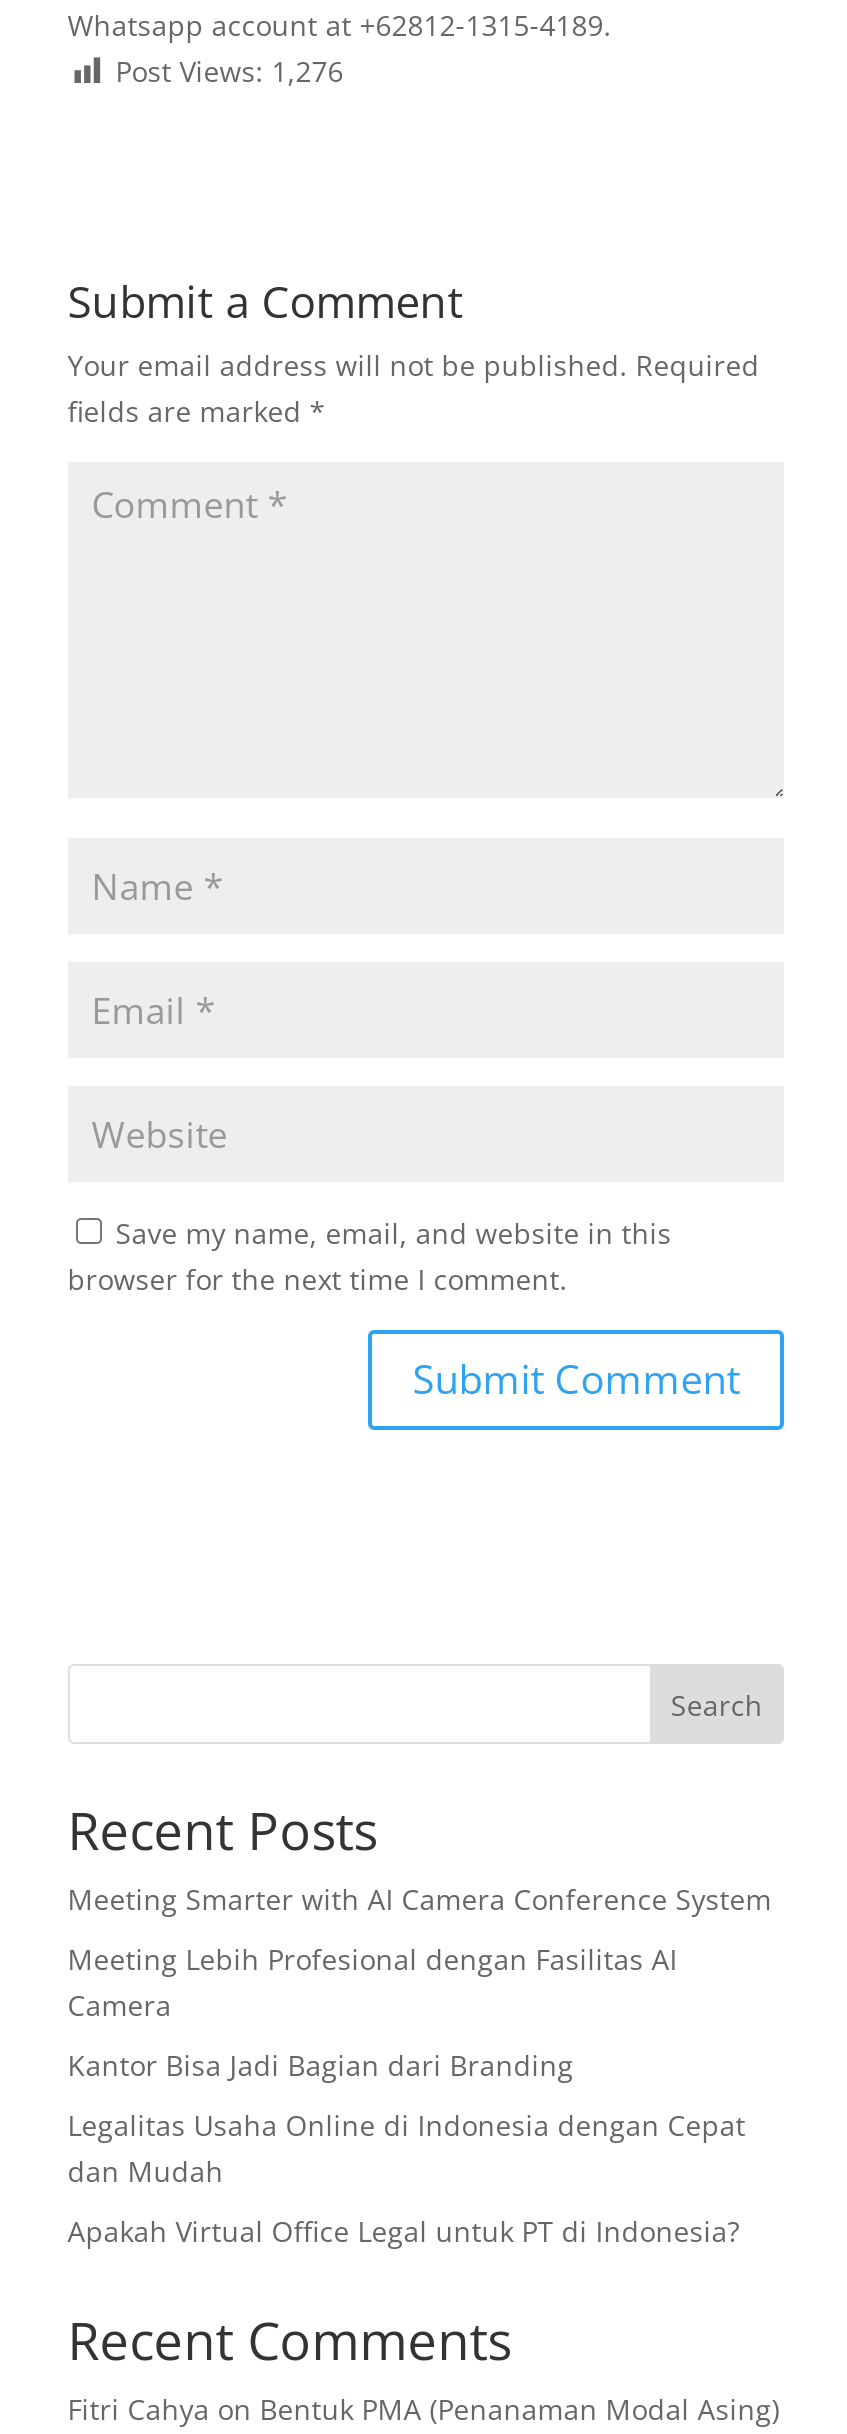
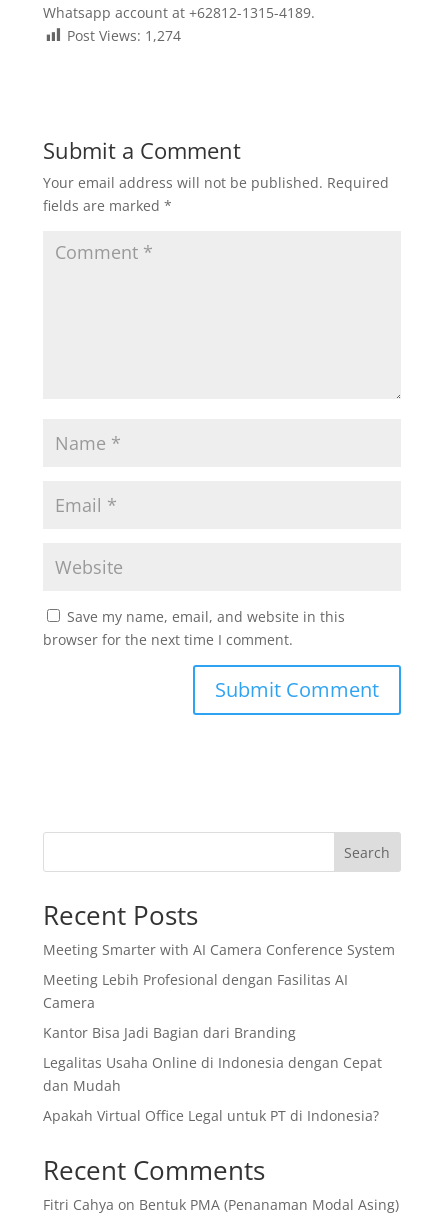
- Post Views: 1,276
+ Post Views: 1,274
